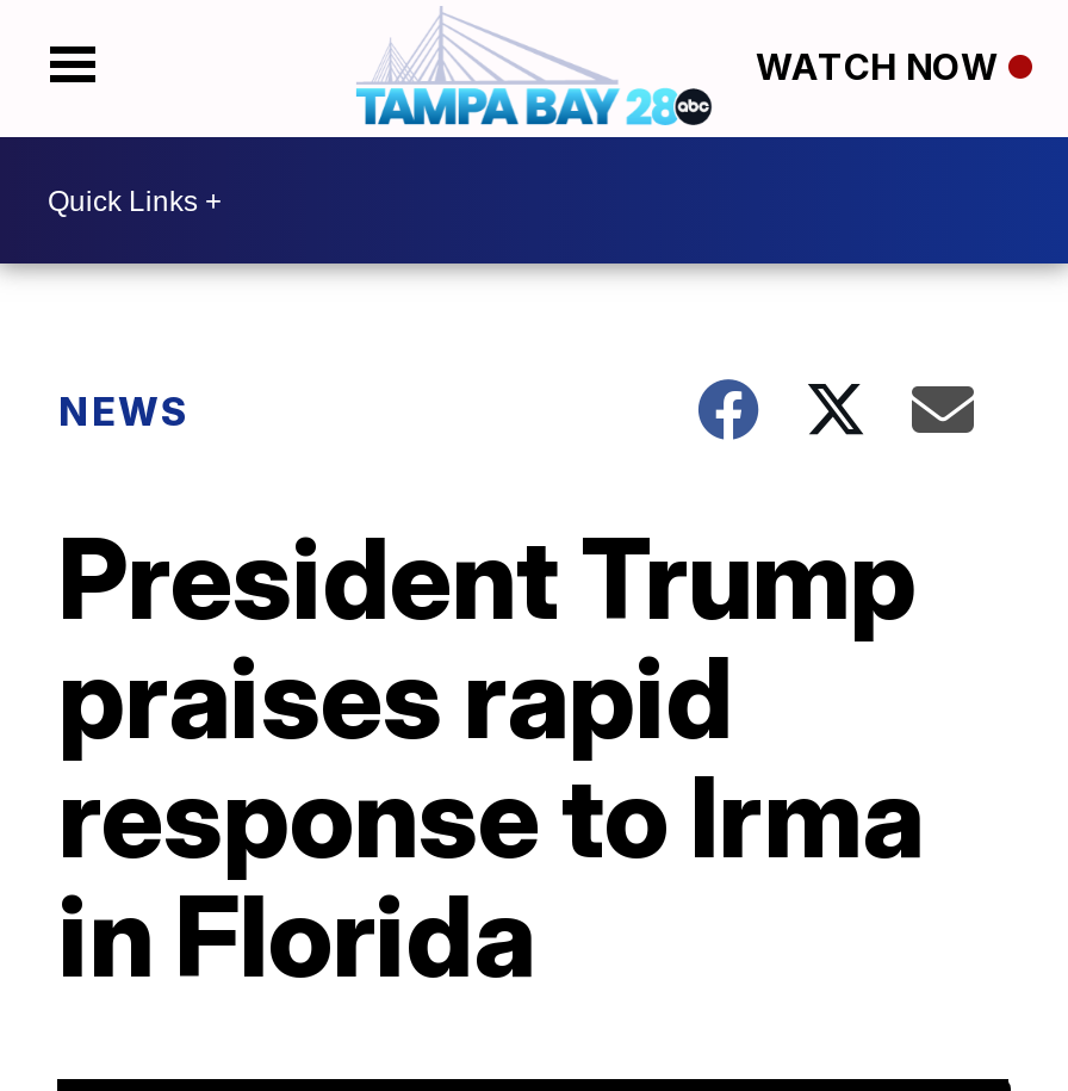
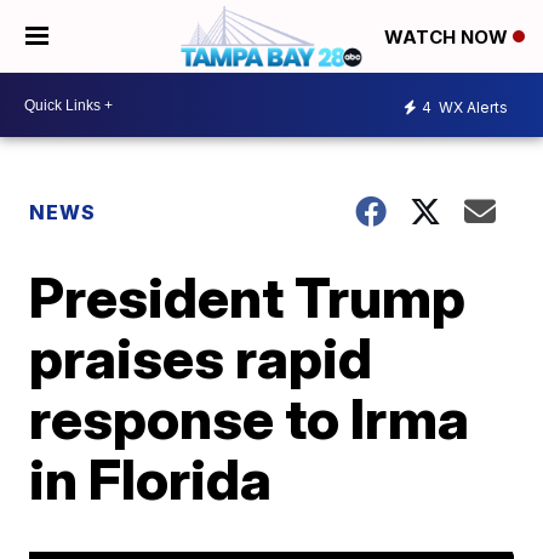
+ 4 WX Alerts
